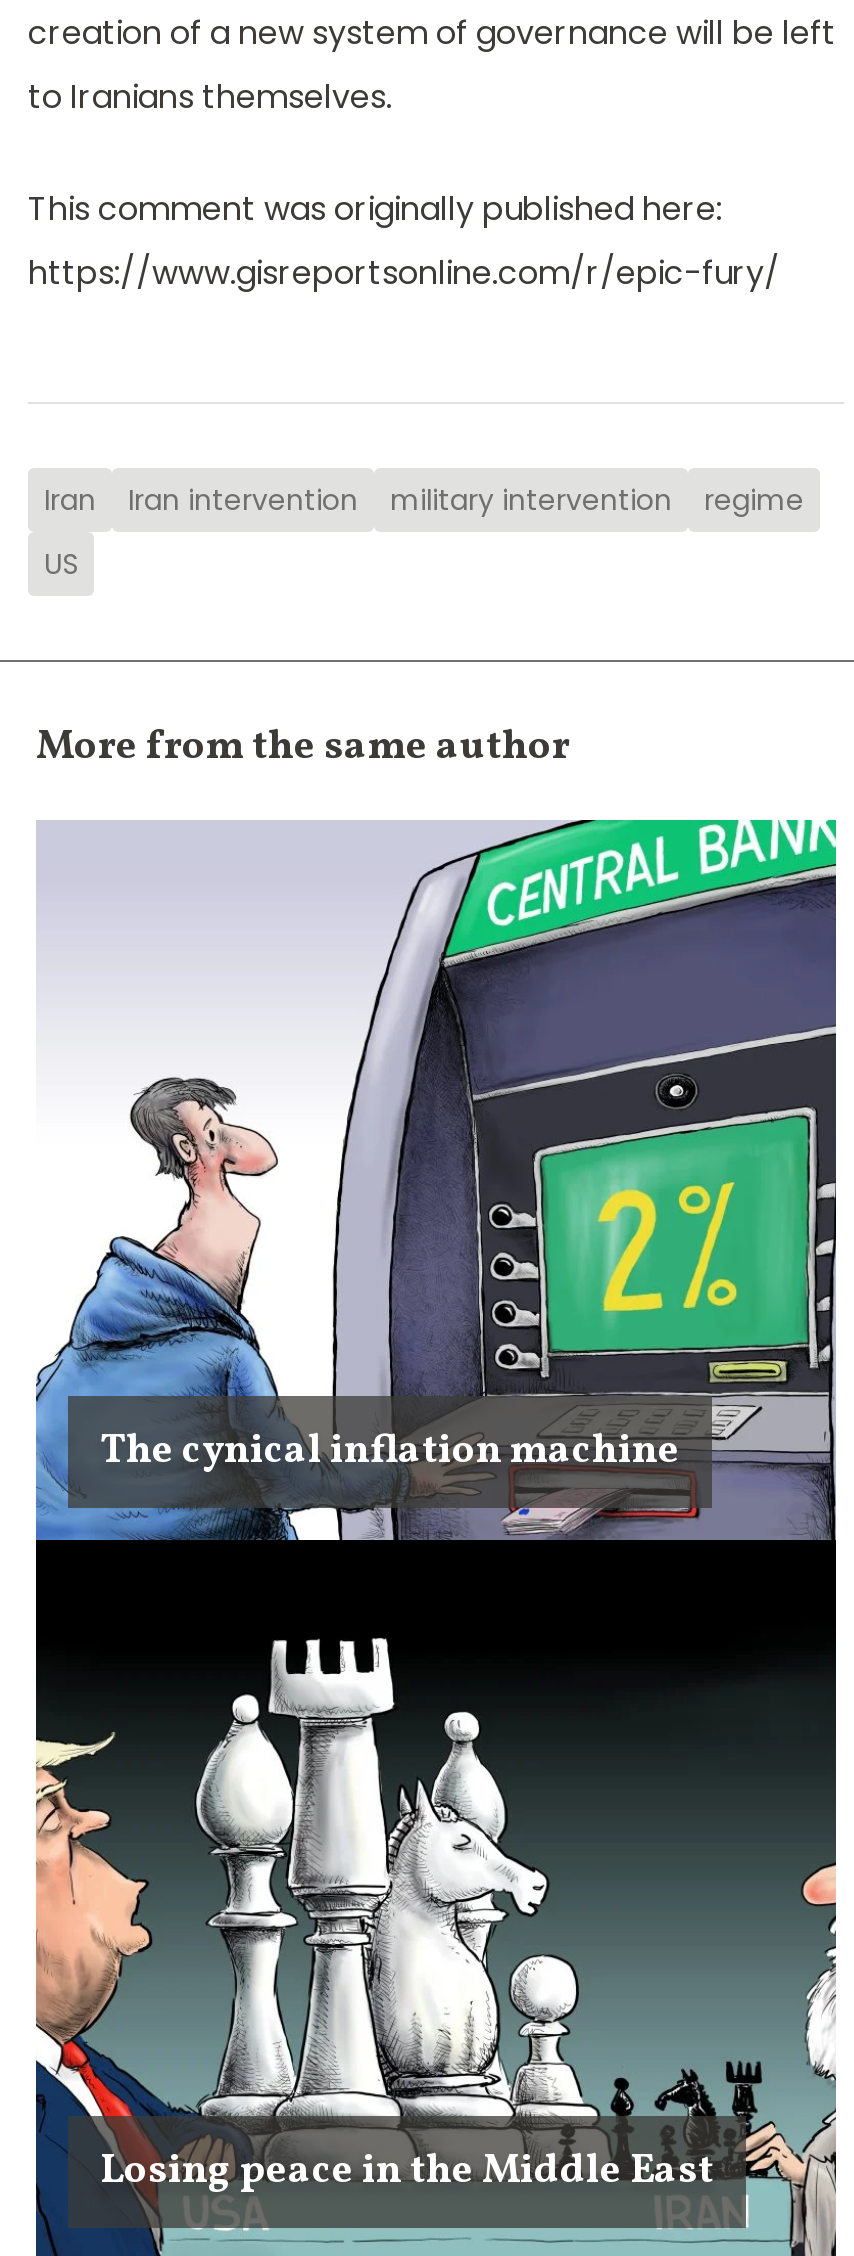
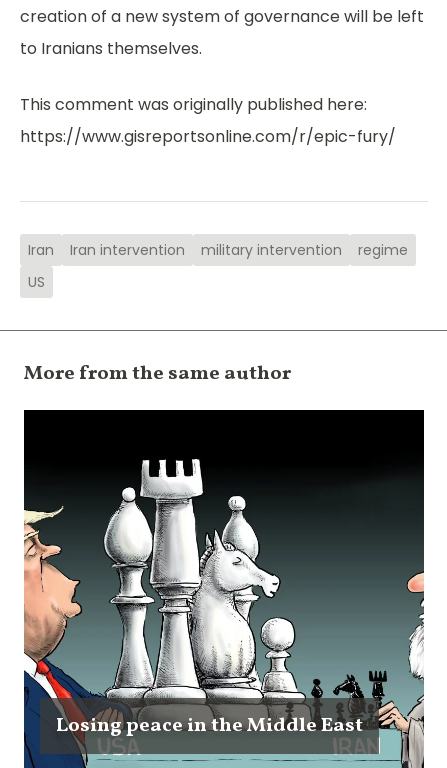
- [image]
- The cynical inflation machine
